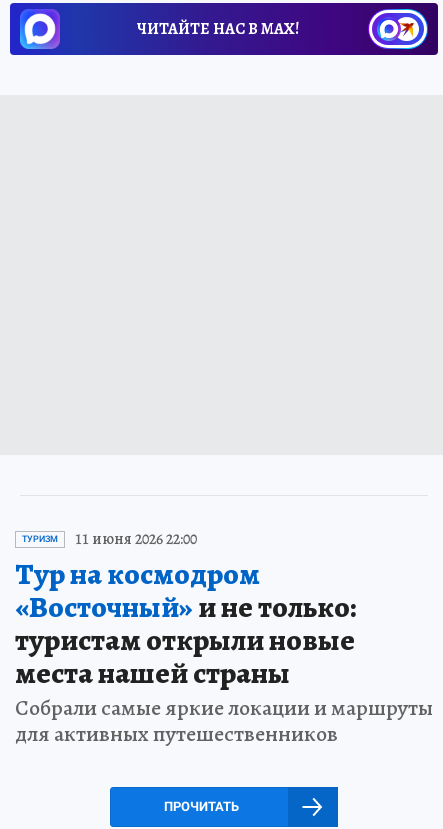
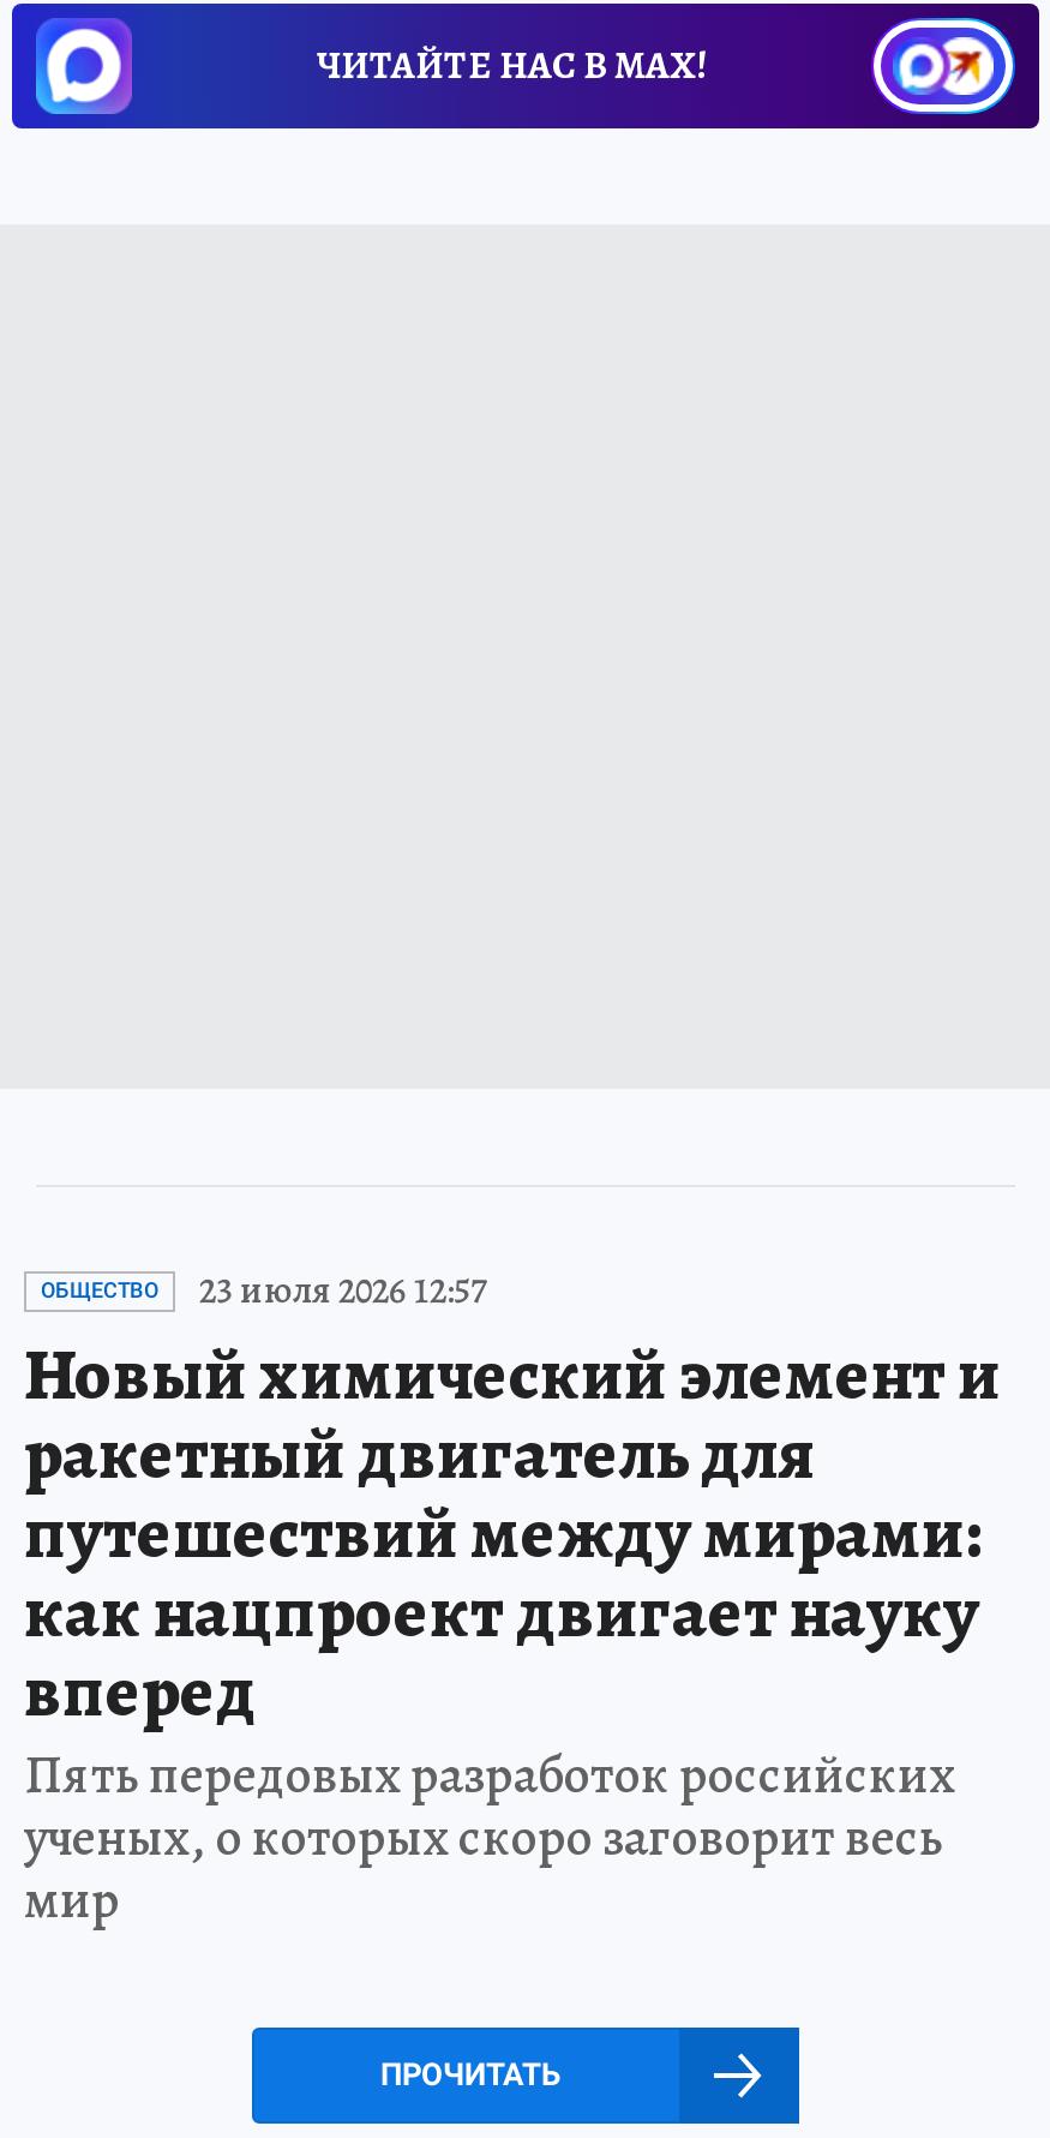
- ТУРИЗМ
- 11 июня 2026 22:00
- Тур на космодром
- «Восточный»и не только:
- туристам открыли новые
- места нашей страны
- Собрали самые яркие локации и маршруты
- для активных путешественников
+ ОБЩЕСТВО
+ 23 июля 2026 12:57
+ Новый химический элемент и
+ ракетный двигатель для
+ путешествий между мирами:
+ как нацпроект двигает науку
+ вперед
+ Пять передовых разработок российских
+ ученых, о которых скоро заговорит весь
+ мир
